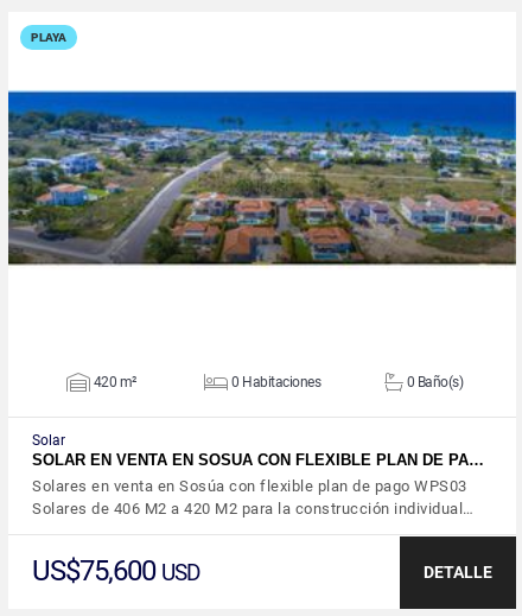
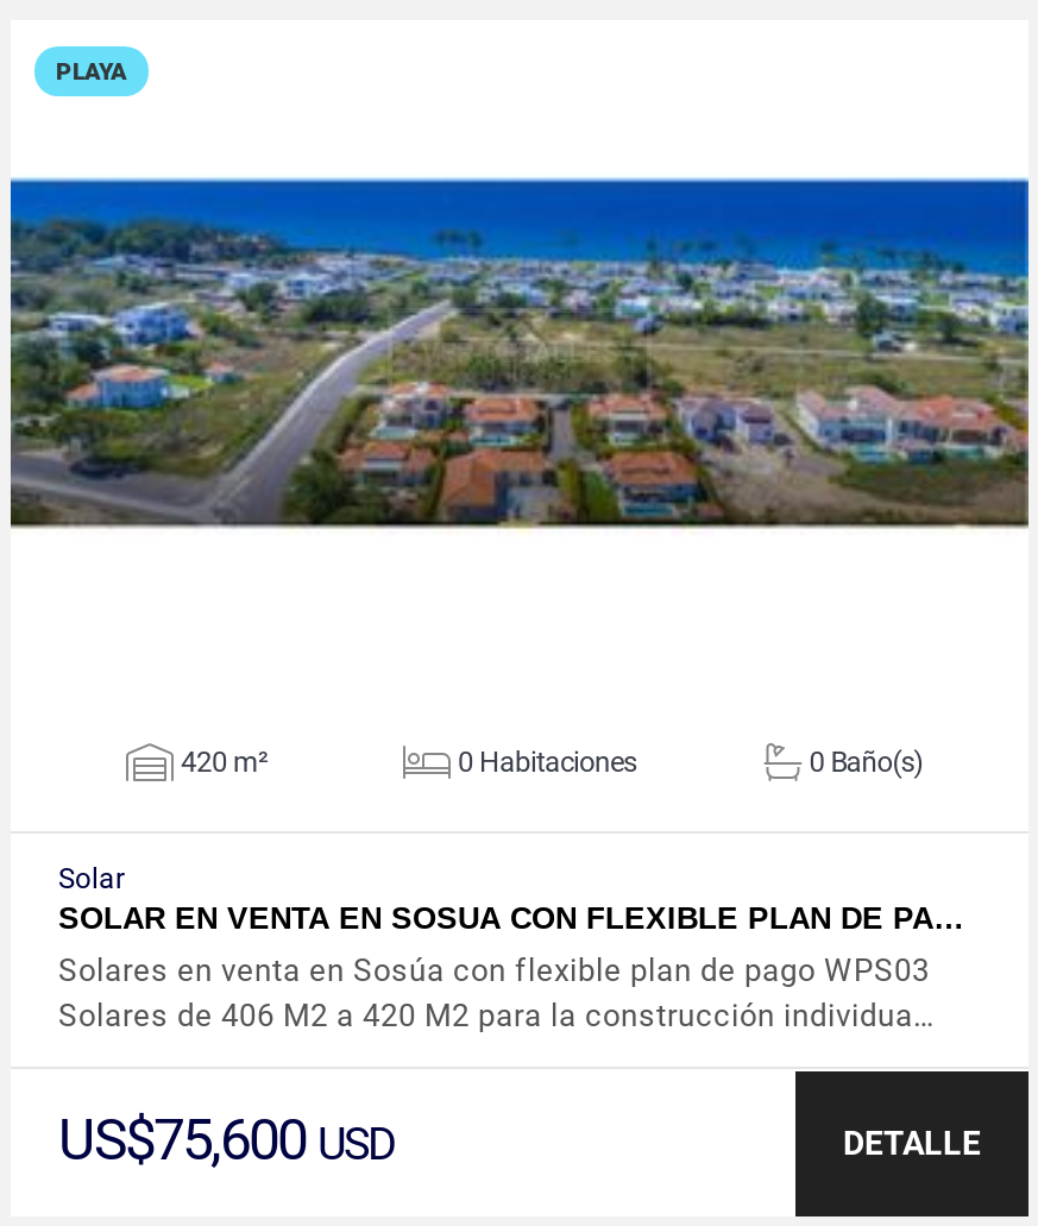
- Solares de 406 M2 a 420 M2 para la construcción individual…
+ Solares de 406 M2 a 420 M2 para la construcción individua…
